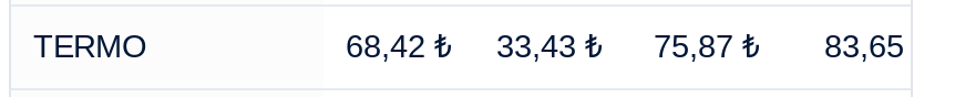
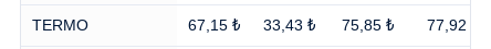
- 68,42 ₺
+ 67,15 ₺

- 75,87 ₺
+ 75,85 ₺

- 83,65 ₺
+ 77,92 ₺
